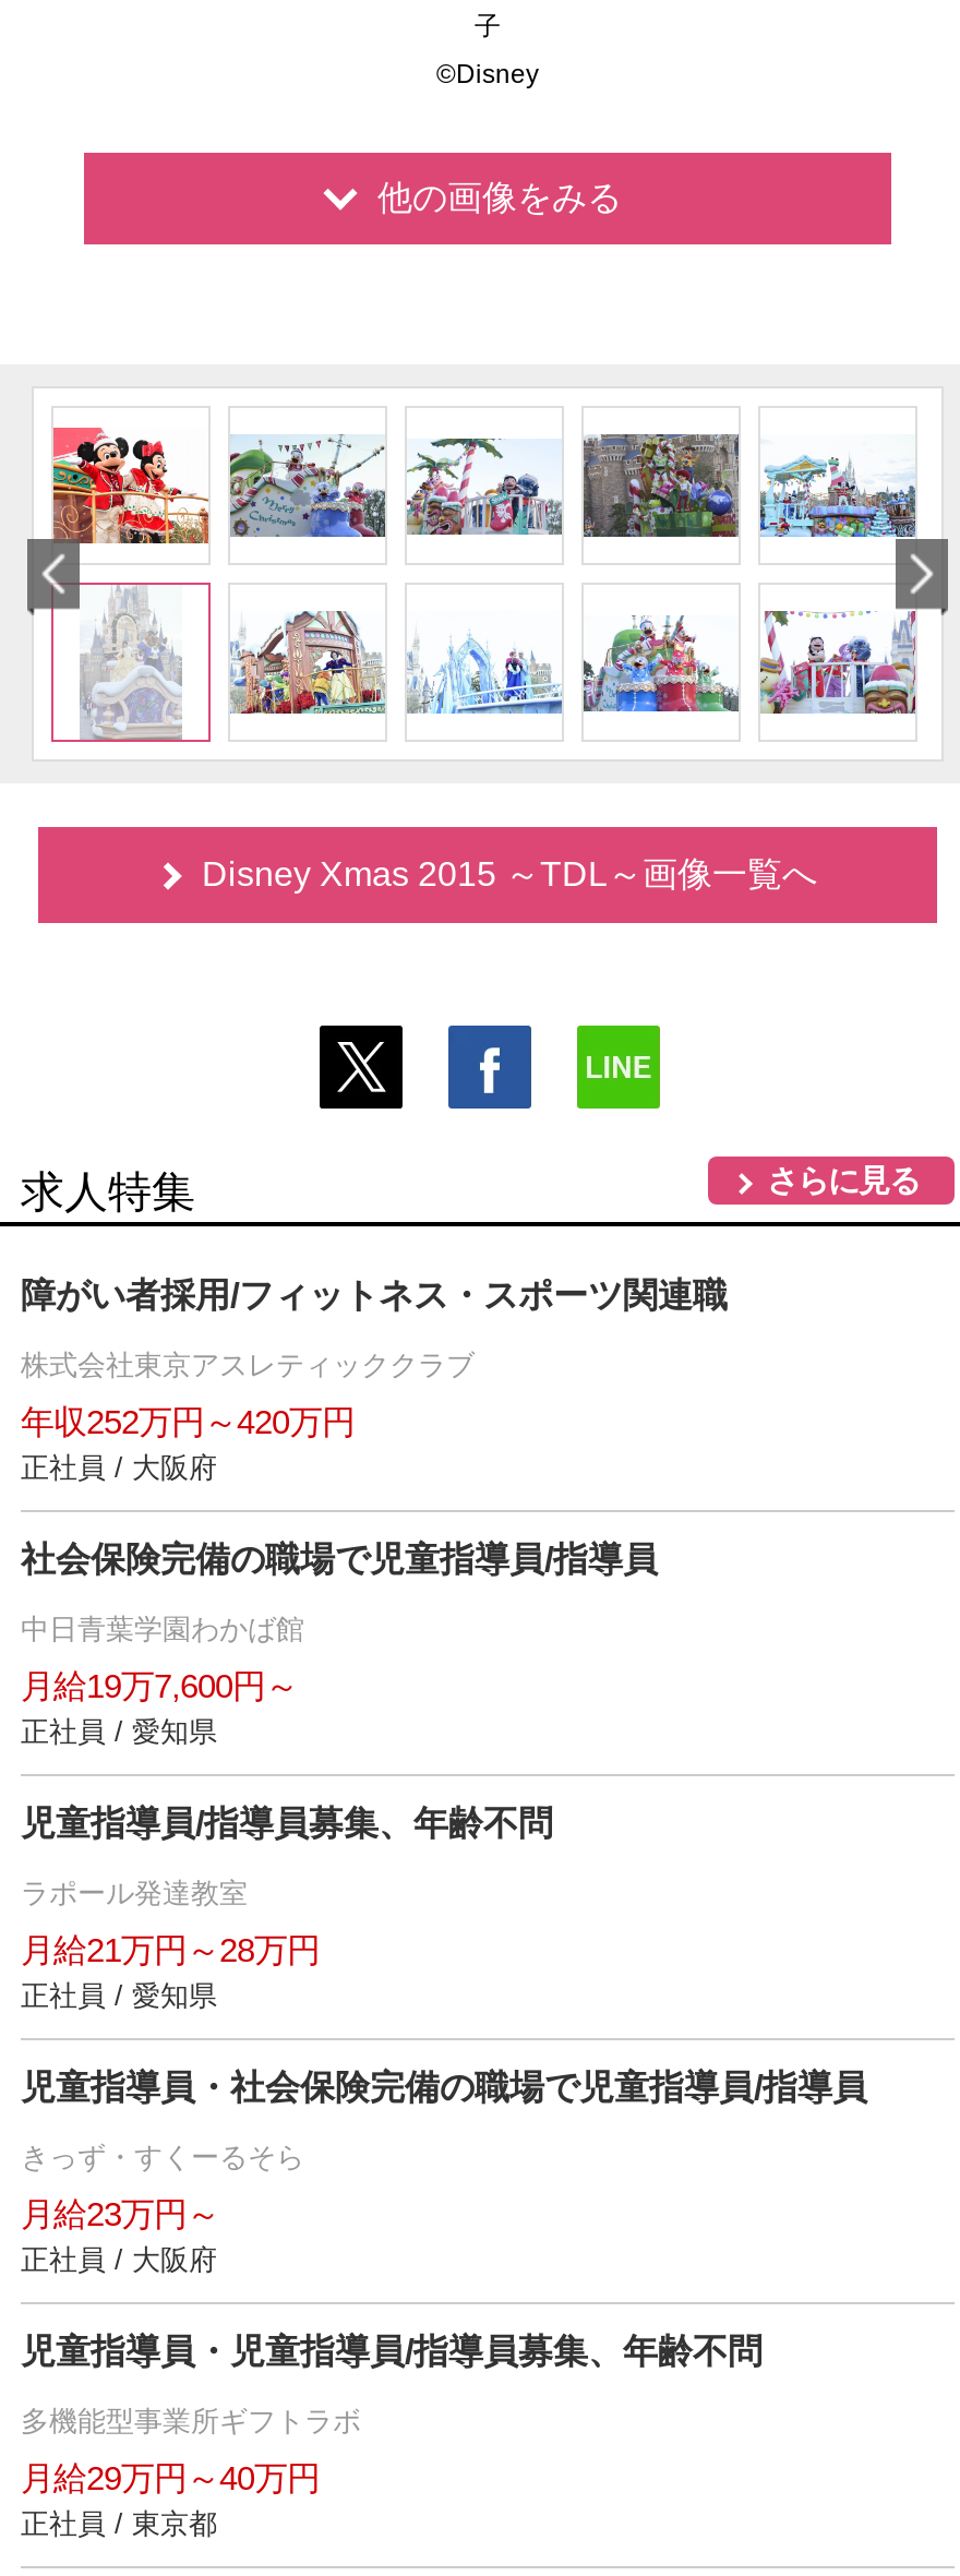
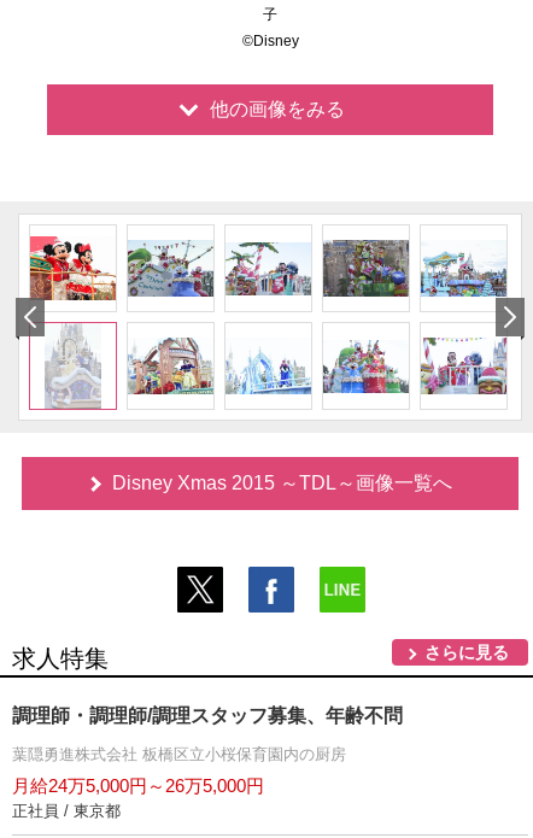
- 障がい者採用/フィットネス・スポーツ関連職
- 株式会社東京アスレティッククラブ
- 年収252万円～420万円
- 正社員 / 大阪府
- 社会保険完備の職場で児童指導員/指導員
- 中日青葉学園わかば館
- 月給19万7,600円～
- 正社員 / 愛知県
- 児童指導員/指導員募集、年齢不問
- ラポール発達教室
- 月給21万円～28万円
- 正社員 / 愛知県
- 児童指導員・社会保険完備の職場で児童指導員/指導員
- きっず・すくーるそら
- 月給23万円～
- 正社員 / 大阪府
- 児童指導員・児童指導員/指導員募集、年齢不問
- 多機能型事業所ギフトラボ
- 月給29万円～40万円
+ 調理師・調理師/調理スタッフ募集、年齢不問
+ 葉隠勇進株式会社 板橋区立小桜保育園内の厨房
+ 月給24万5,000円～26万5,000円
